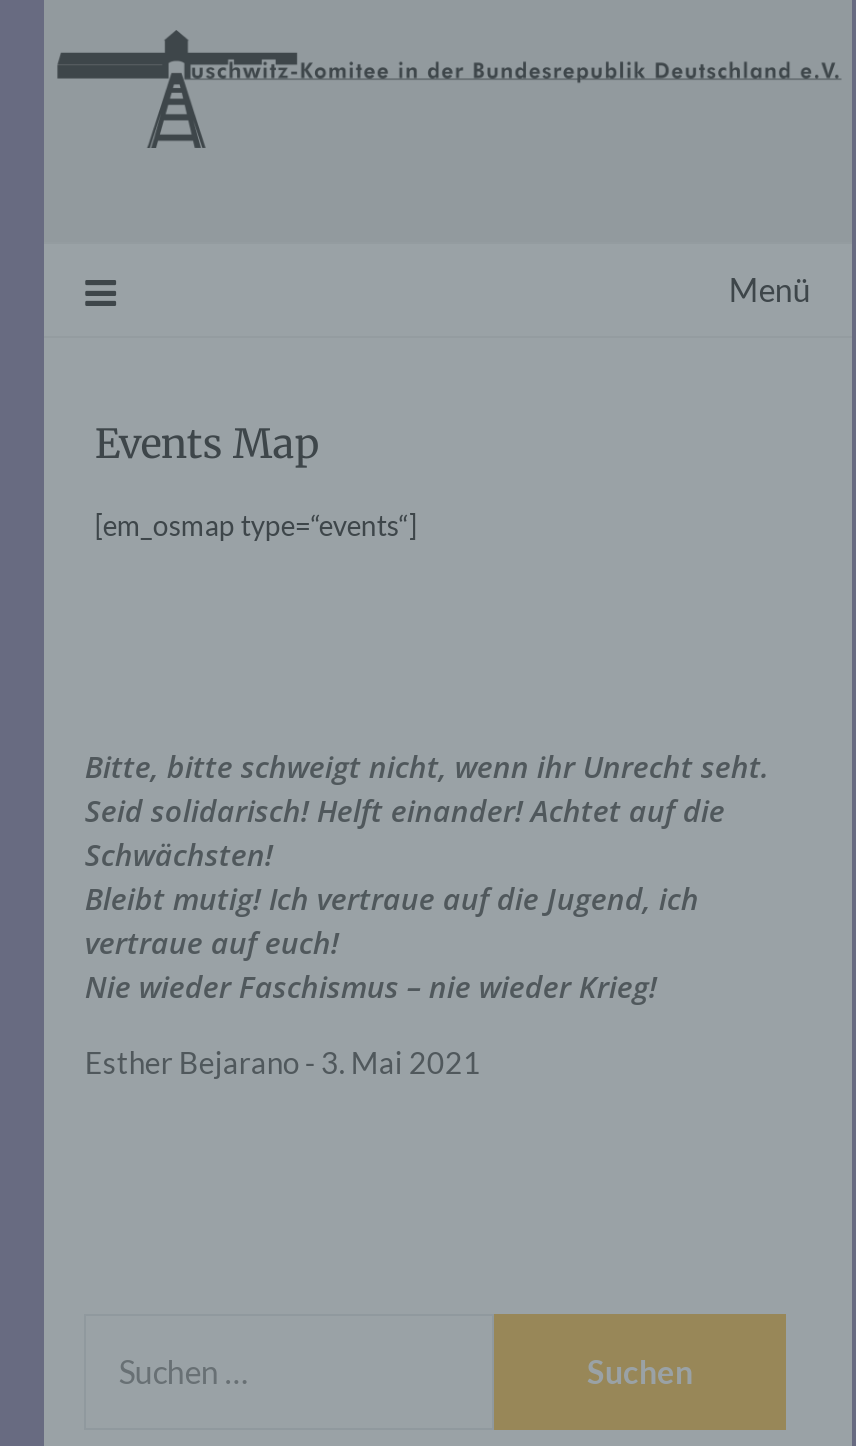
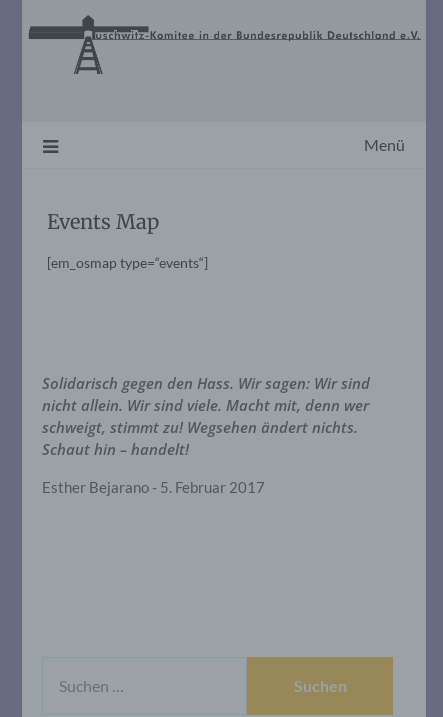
- Bitte, bitte schweigt nicht, wenn ihr Unrecht seht.
- Seid solidarisch! Helft einander! Achtet auf die
- Schwächsten!
- Bleibt mutig! Ich vertraue auf die Jugend, ich
- vertraue auf euch!
- Nie wieder Faschismus – nie wieder Krieg!
+ Solidarisch gegen den Hass. Wir sagen: Wir sind
+ nicht allein. Wir sind viele. Macht mit, denn wer
+ schweigt, stimmt zu! Wegsehen ändert nichts.
+ Schaut hin – handelt!

- Esther Bejarano - 3. Mai 2021
+ Esther Bejarano - 5. Februar 2017
